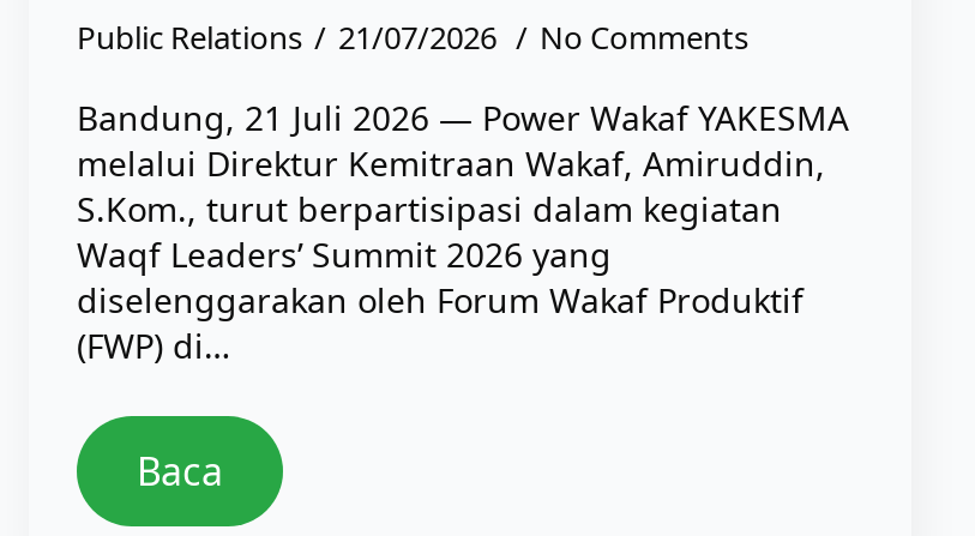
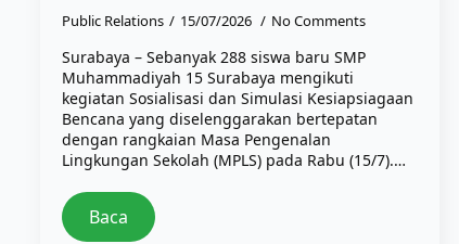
- Public Relations 21/07/2026 No Comments
+ Public Relations 15/07/2026 No Comments

- Bandung, 21 Juli 2026 — Power Wakaf YAKESMA
- melalui Direktur Kemitraan Wakaf, Amiruddin,
- S.Kom., turut berpartisipasi dalam kegiatan
- Waqf Leaders’ Summit 2026 yang
- diselenggarakan oleh Forum Wakaf Produktif
- (FWP) di…
+ Surabaya – Sebanyak 288 siswa baru SMP
+ Muhammadiyah 15 Surabaya mengikuti
+ kegiatan Sosialisasi dan Simulasi Kesiapsiagaan
+ Bencana yang diselenggarakan bertepatan
+ dengan rangkaian Masa Pengenalan
+ Lingkungan Sekolah (MPLS) pada Rabu (15/7).…
